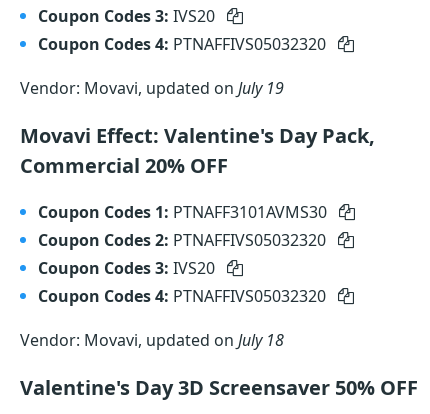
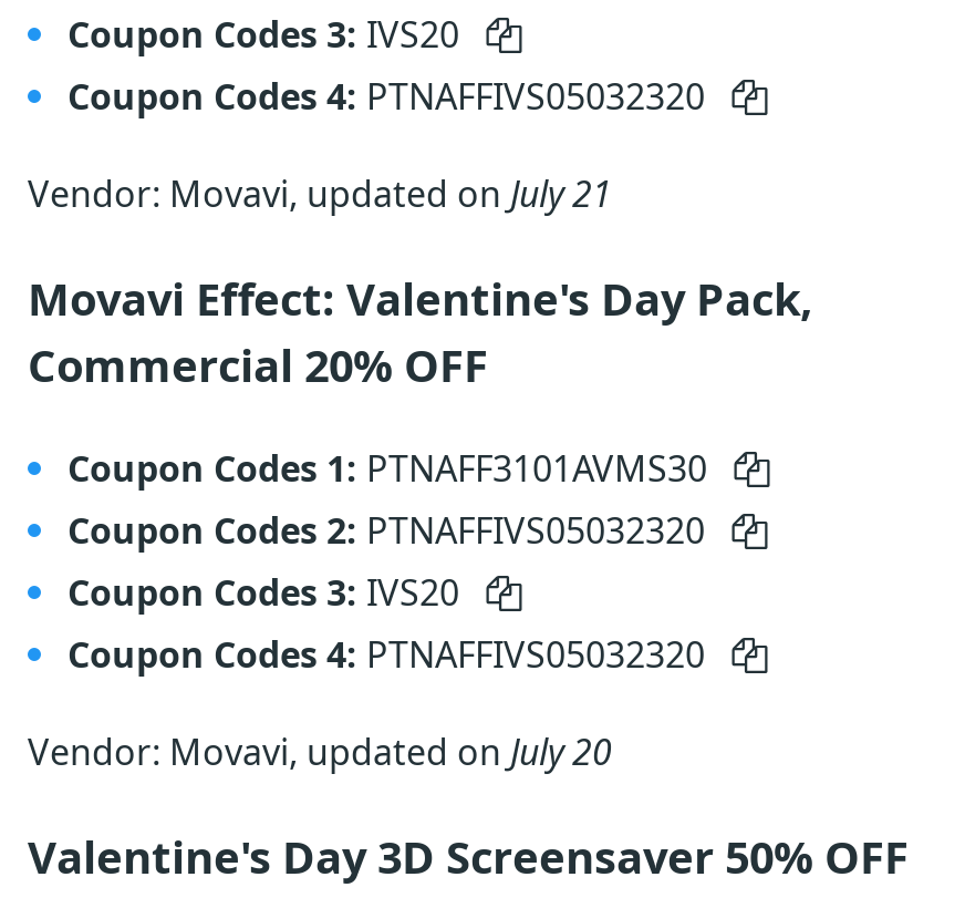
- Vendor: Movavi, updated on July 19
+ Vendor: Movavi, updated on July 21

- Vendor: Movavi, updated on July 18
+ Vendor: Movavi, updated on July 20
